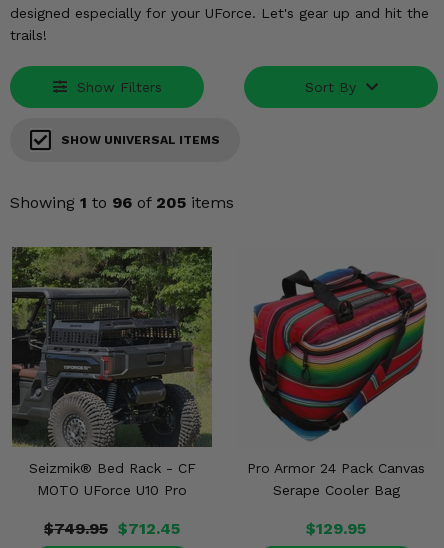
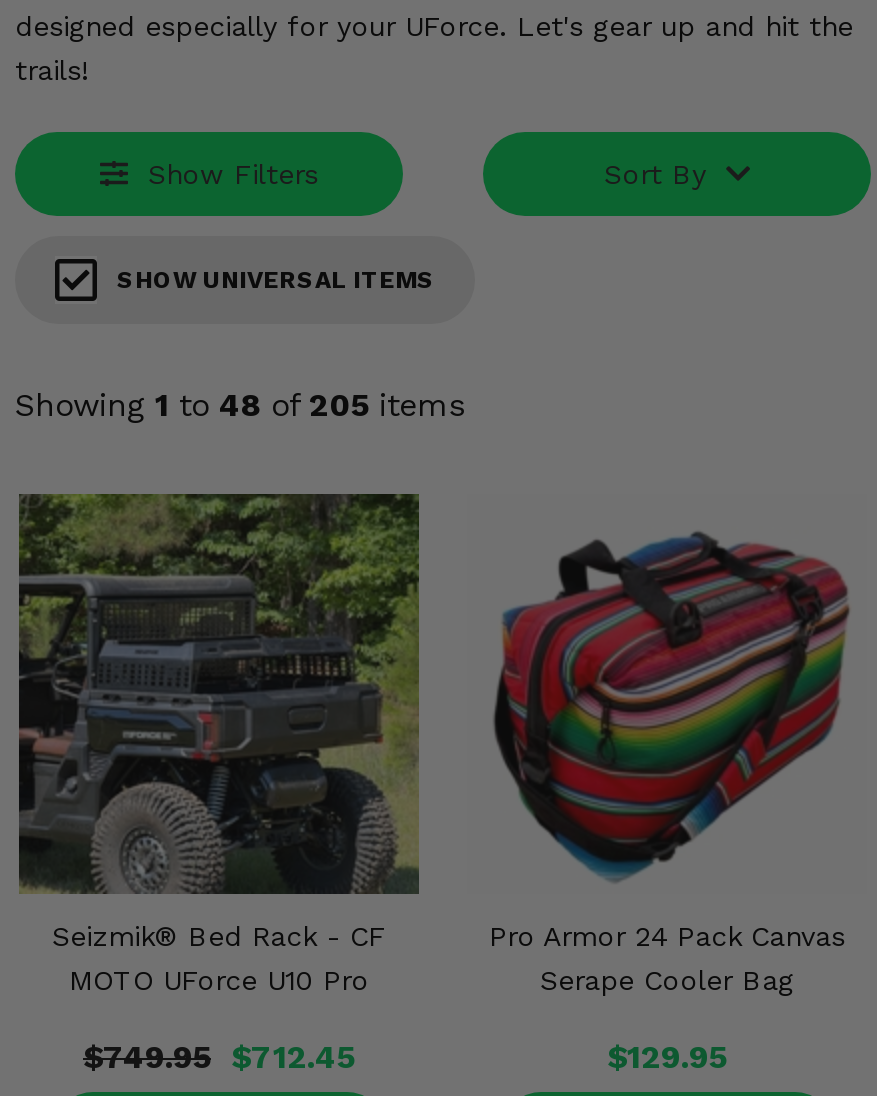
- Showing 1 to 96 of 205 items
+ Showing 1 to 48 of 205 items
